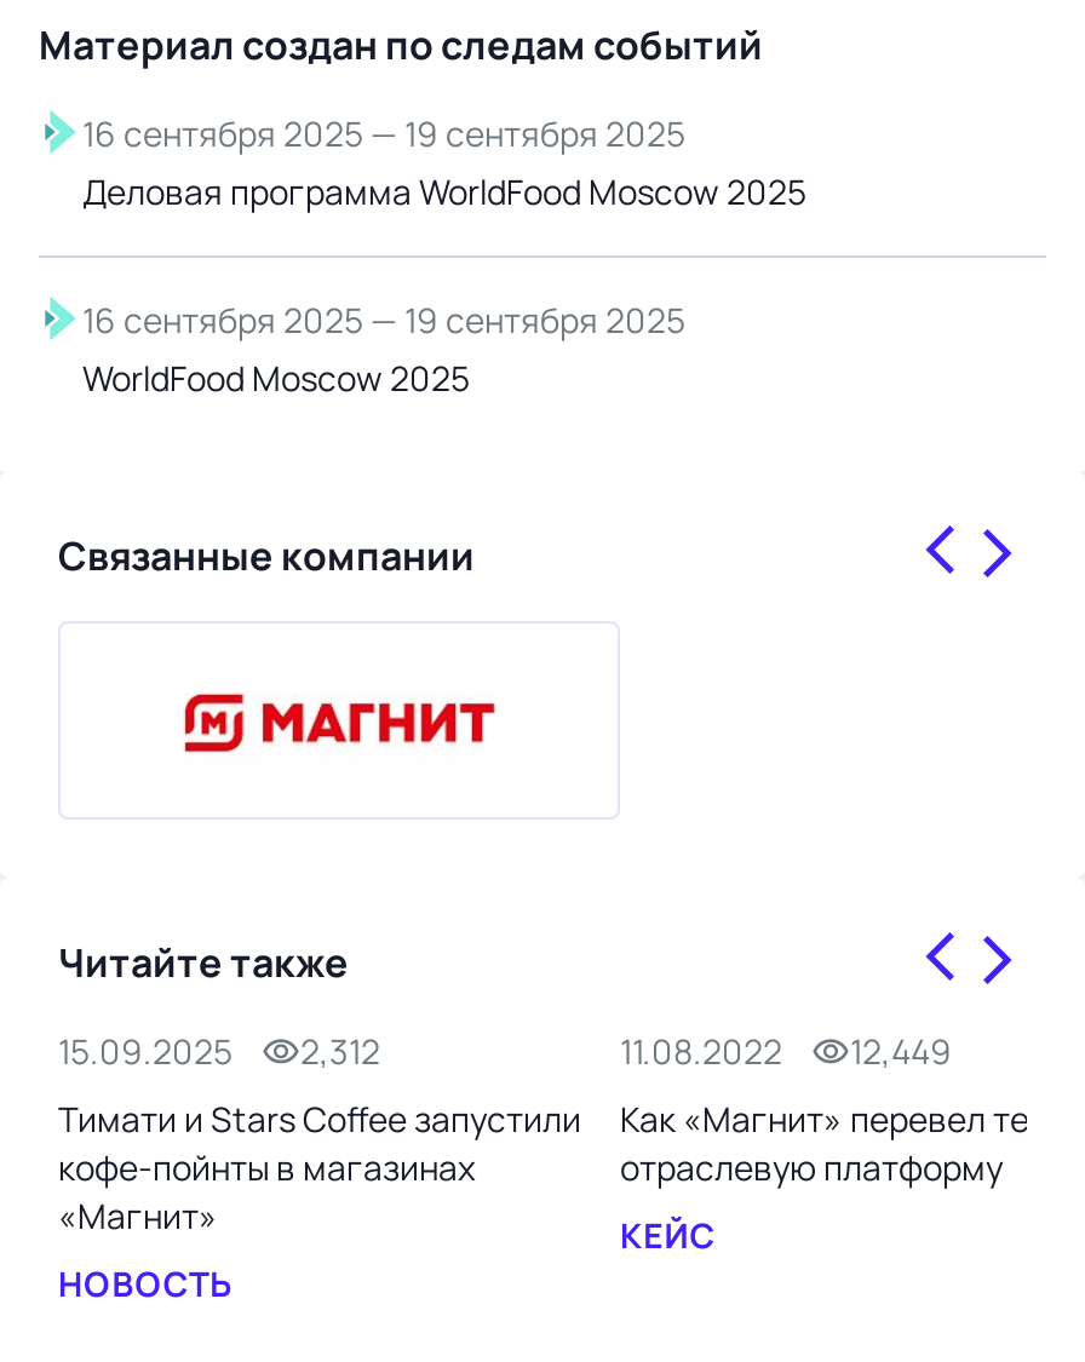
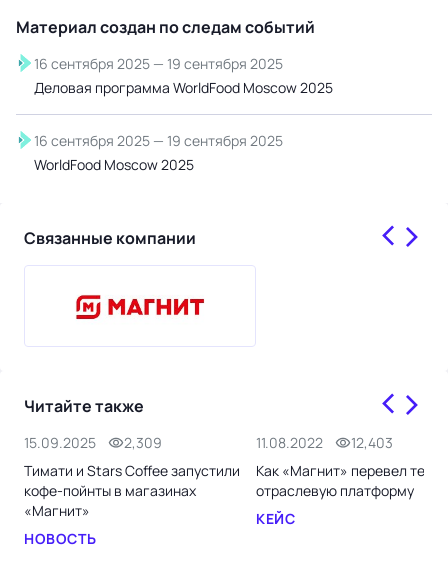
- 15.09.2025 2,312
+ 15.09.2025 2,309

- 11.08.2022 12,449
+ 11.08.2022 12,403
